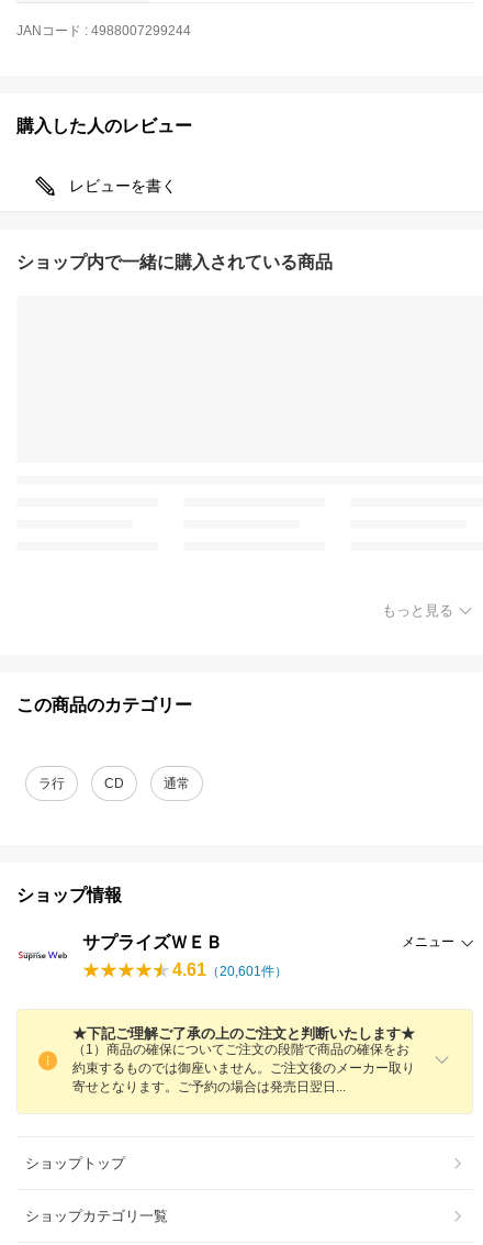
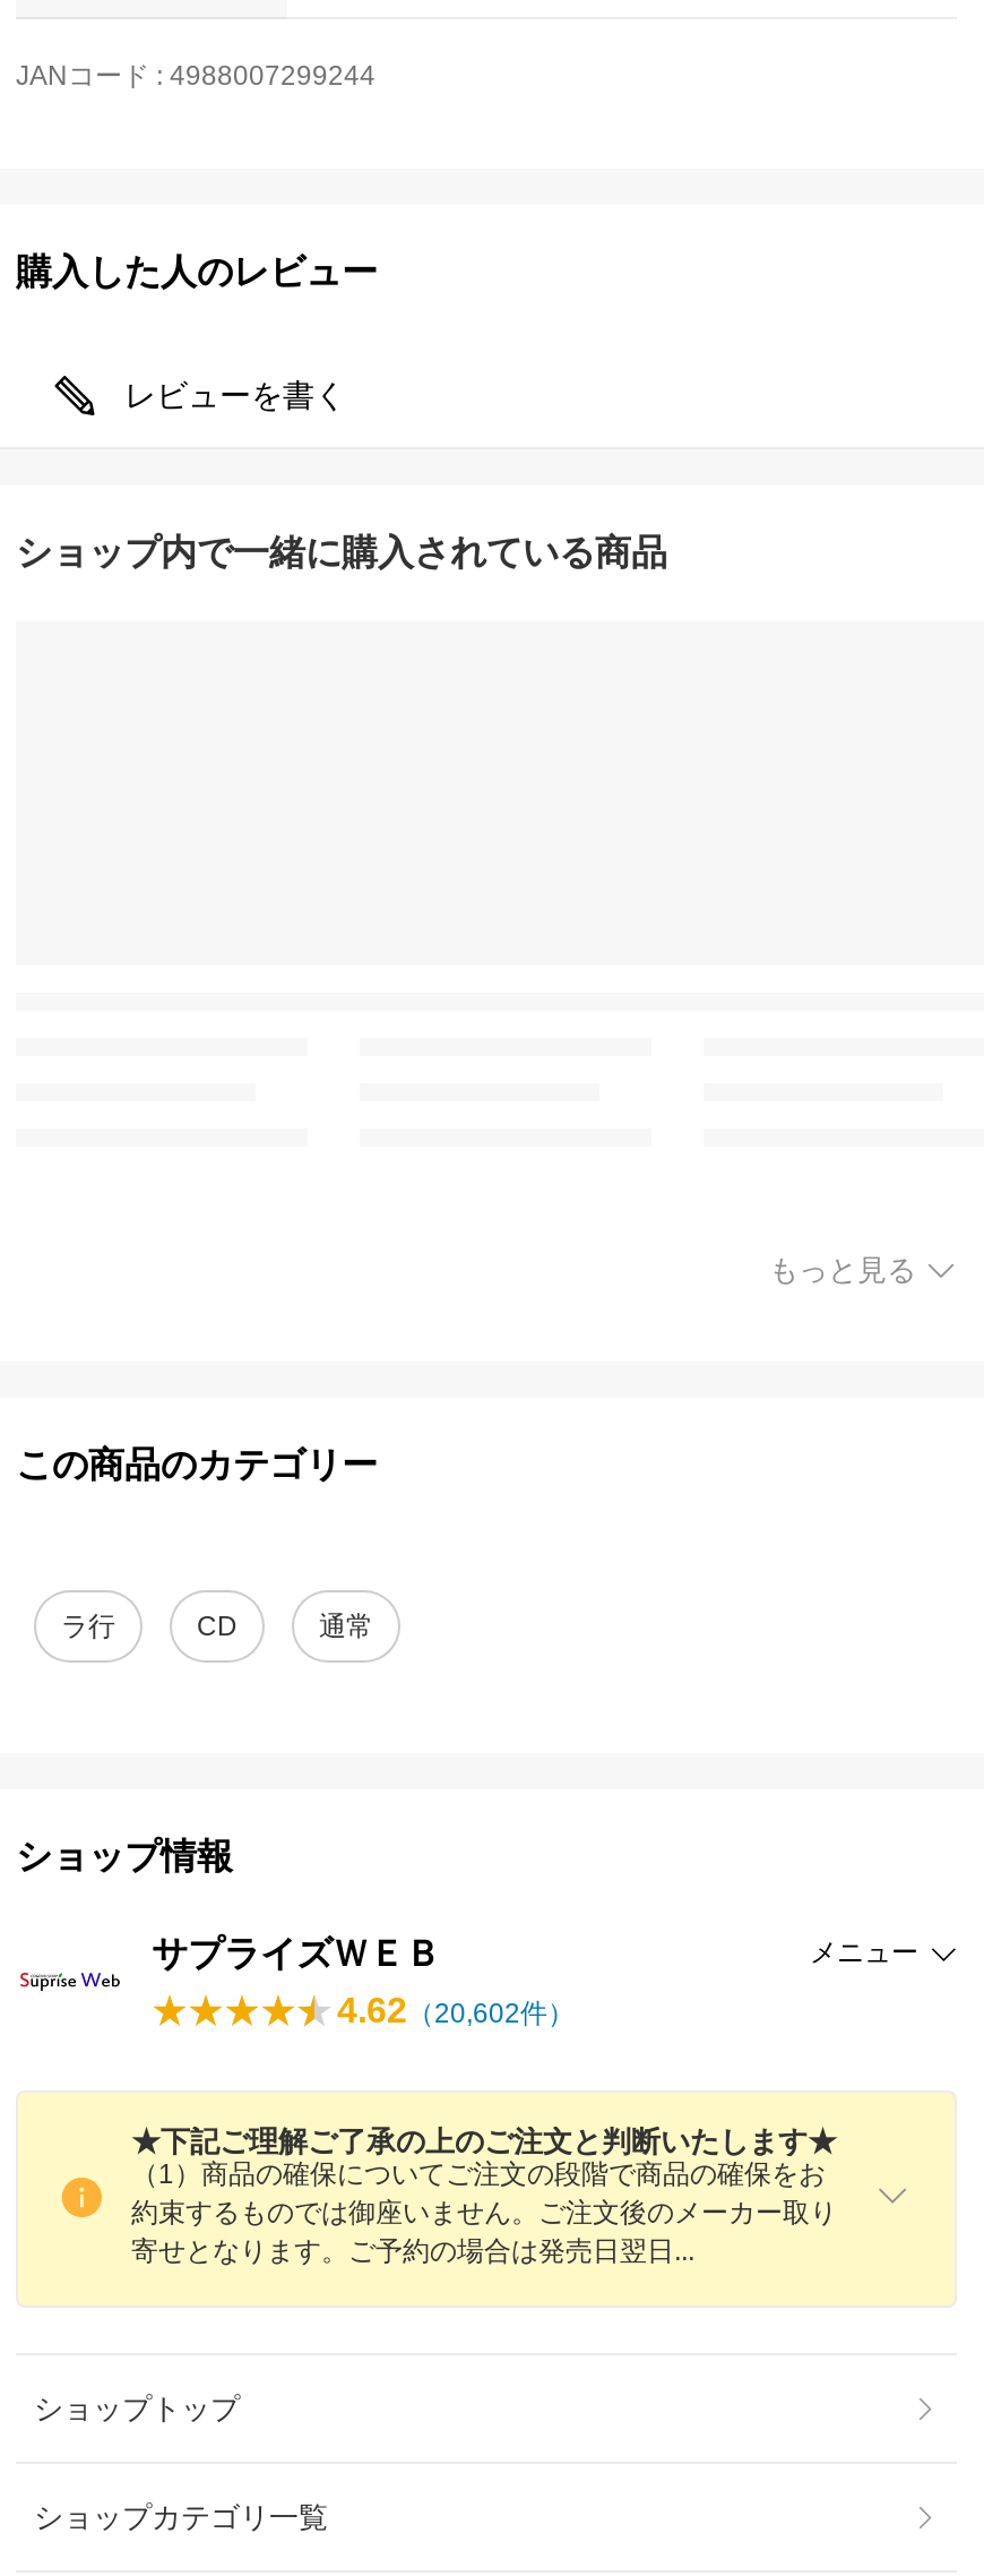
- 4.61（20,601件）
+ 4.62（20,602件）
